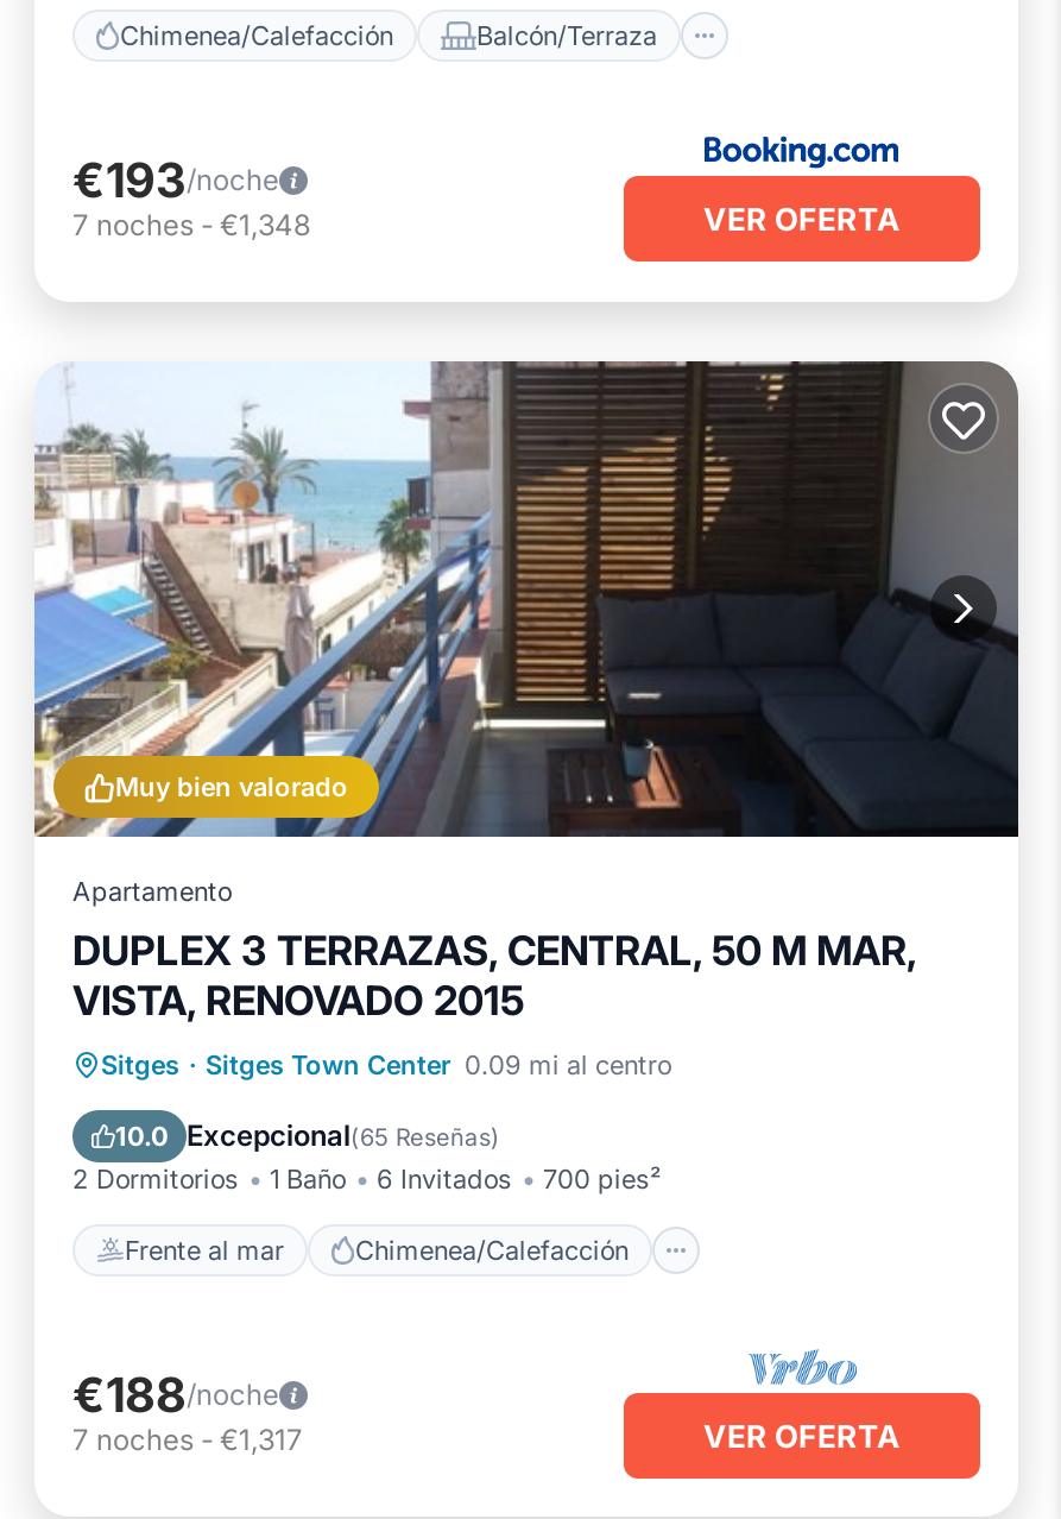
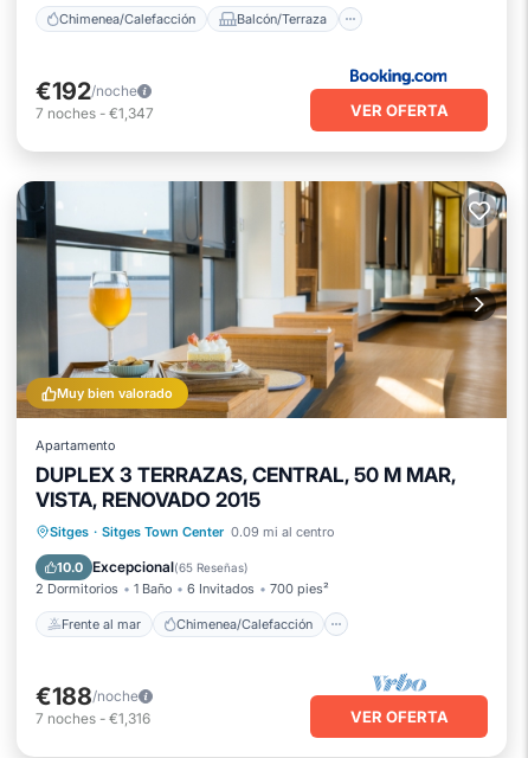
- €193/noche
+ €192/noche

- 7 noches - €1,348
+ 7 noches - €1,347

- [image]
+ [image]

- 7 noches - €1,317
+ 7 noches - €1,316
